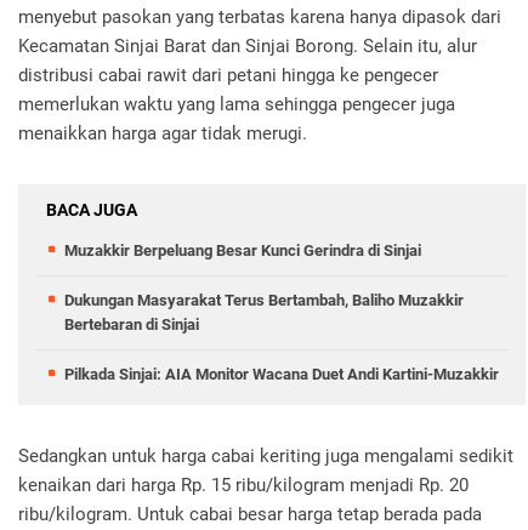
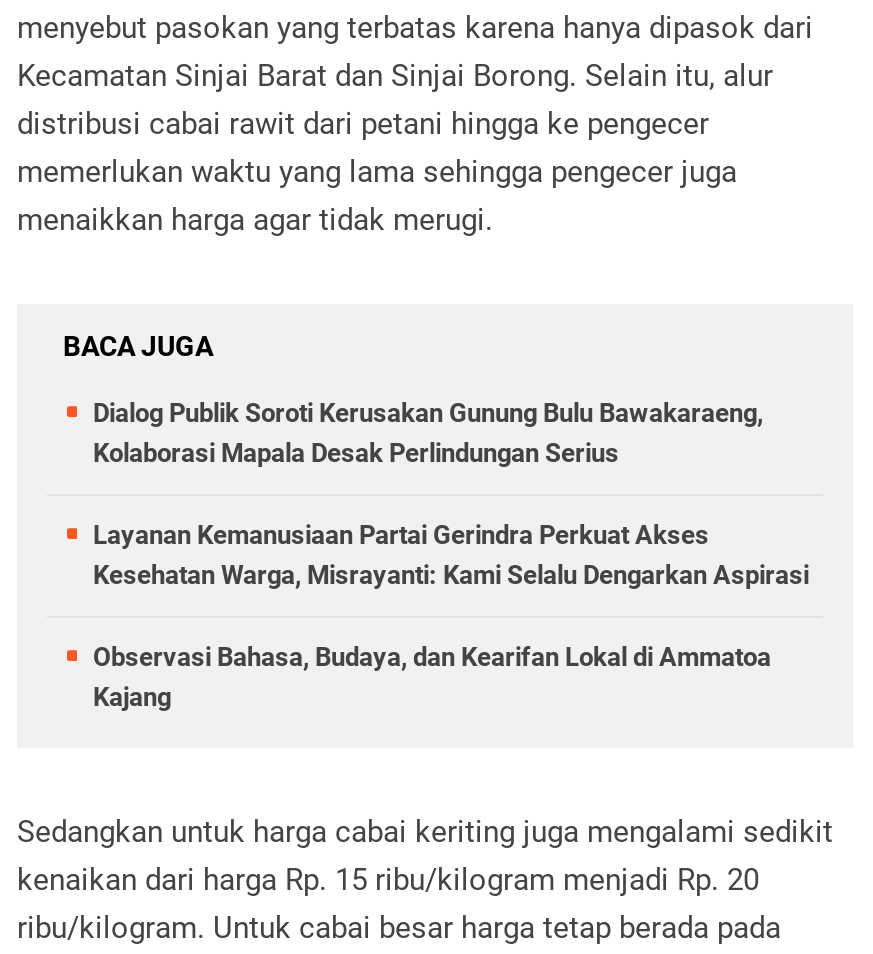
- Muzakkir Berpeluang Besar Kunci Gerindra di Sinjai
+ Dialog Publik Soroti Kerusakan Gunung Bulu Bawakaraeng,
+ Kolaborasi Mapala Desak Perlindungan Serius

- Dukungan Masyarakat Terus Bertambah, Baliho Muzakkir
- Bertebaran di Sinjai
+ Layanan Kemanusiaan Partai Gerindra Perkuat Akses
+ Kesehatan Warga, Misrayanti: Kami Selalu Dengarkan Aspirasi

- Pilkada Sinjai: AIA Monitor Wacana Duet Andi Kartini-Muzakkir
+ Observasi Bahasa, Budaya, dan Kearifan Lokal di Ammatoa
+ Kajang
